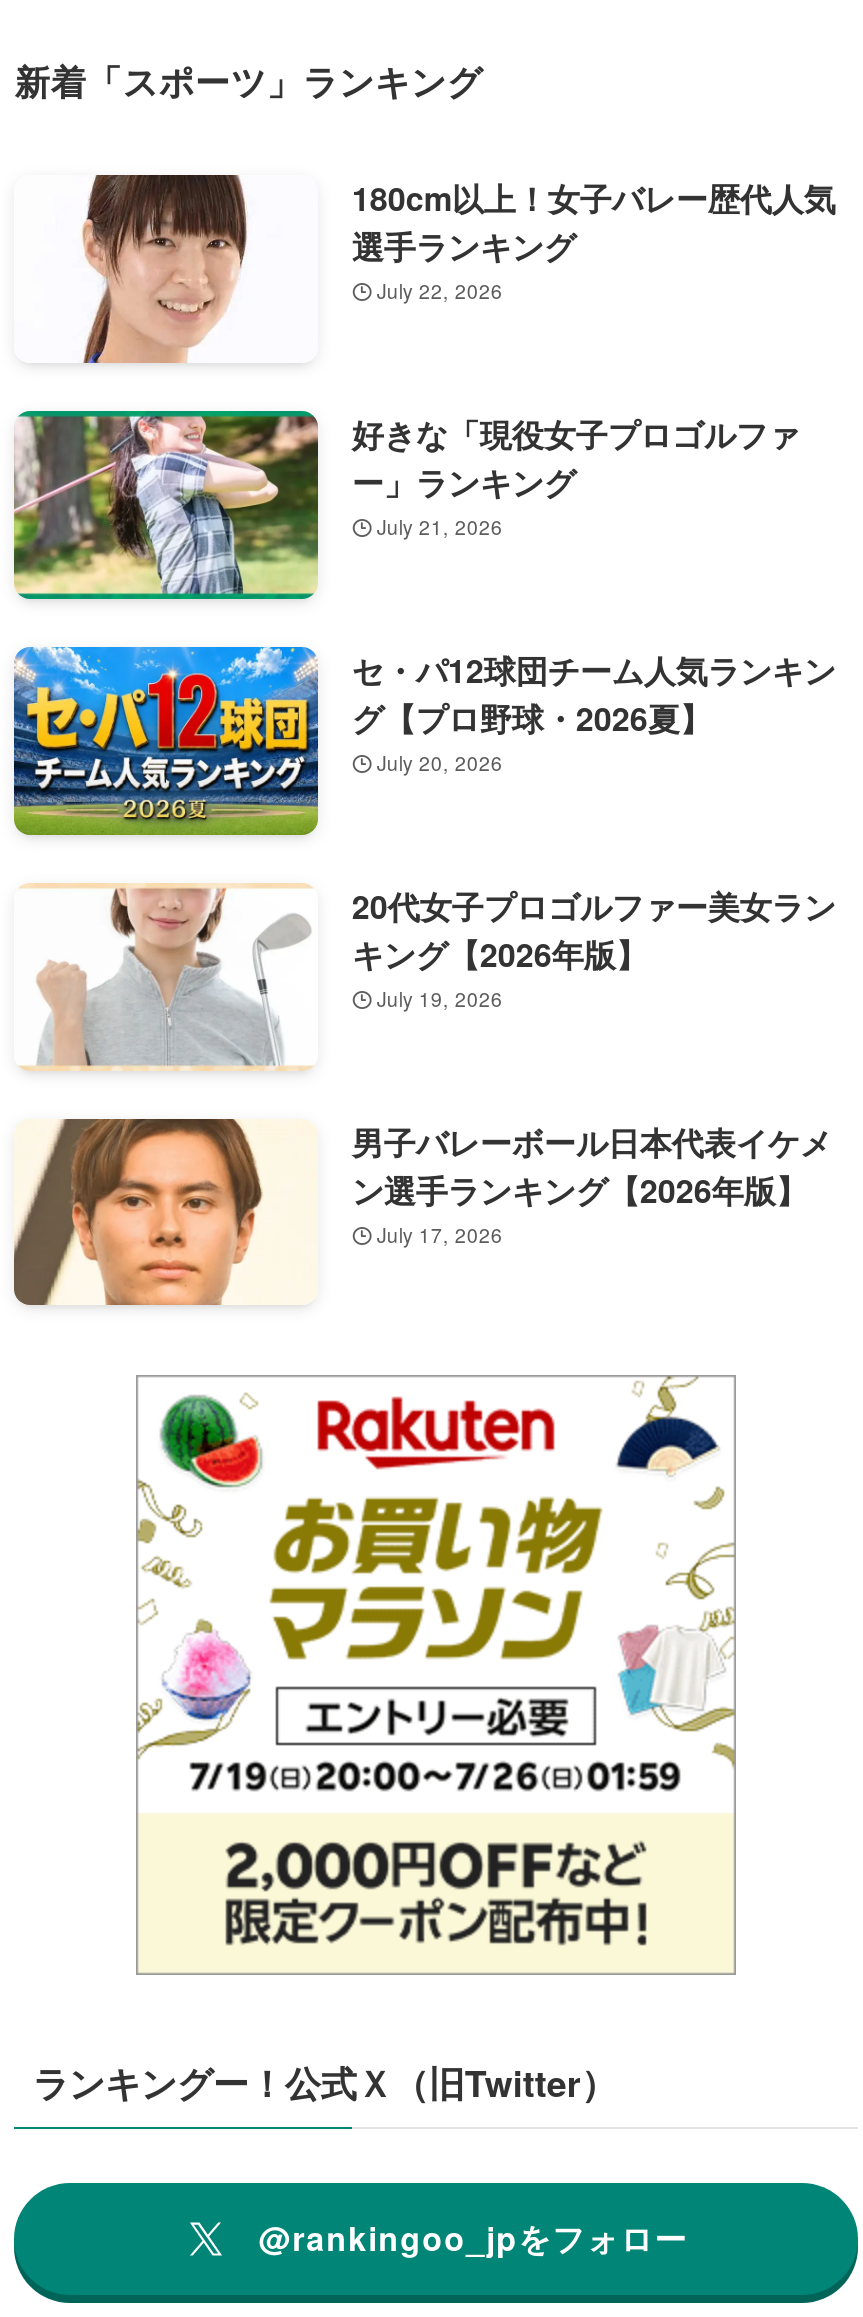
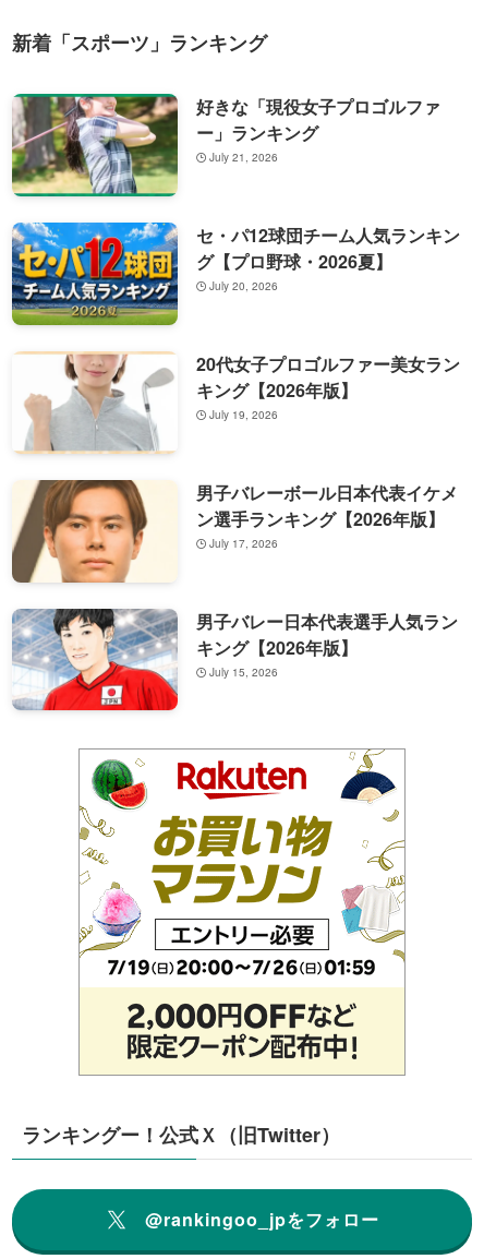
- [image]

- 180cm以上！女子バレー歴代人気
- 選手ランキング
- July 22, 2026

moved up: [image] | 好きな「現役女子プロゴルファ | ー」ランキング | ... | ン選手ランキング【2026年版】 | July 17, 2026

+ [image]
+ 男子バレー日本代表選手人気ラン
+ キング【2026年版】
+ July 15, 2026
